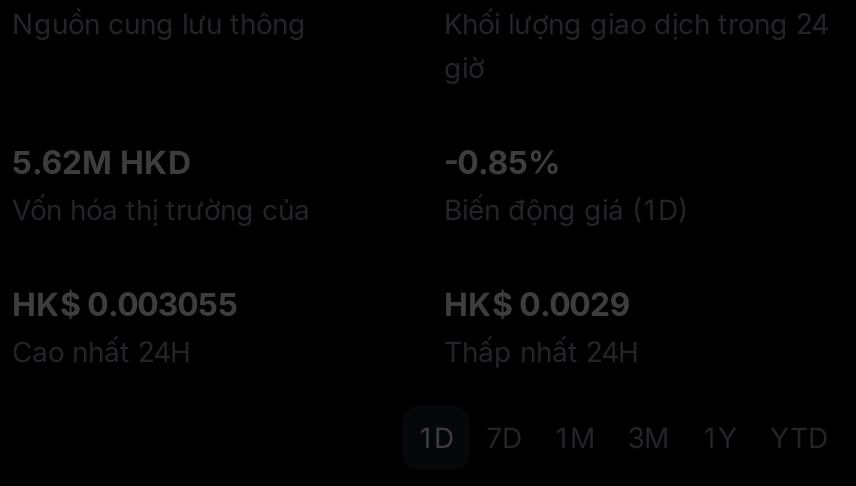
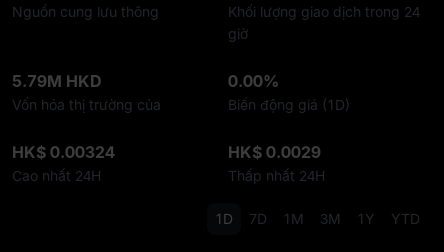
- 5.62M HKD
+ 5.79M HKD

- -0.85%
+ 0.00%

- HK$ 0.003055
+ HK$ 0.00324
